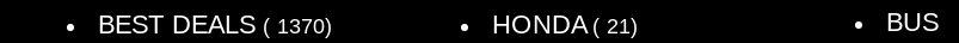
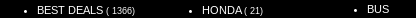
- BEST DEALS ( 1370)
+ BEST DEALS ( 1366)
